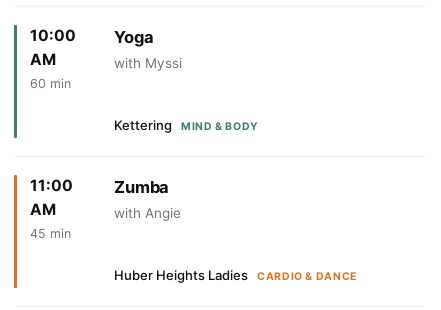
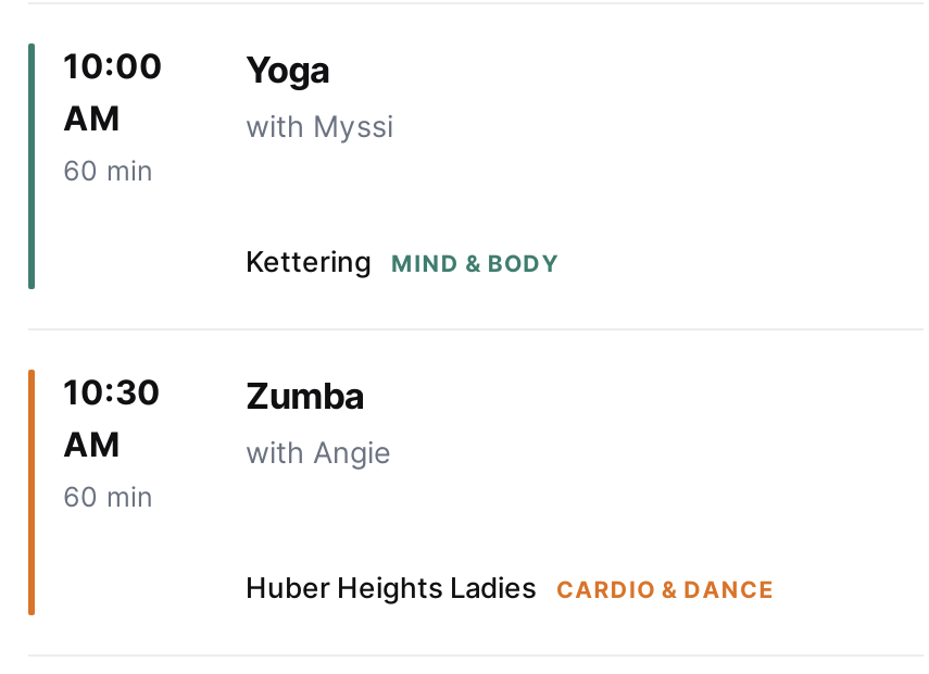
- 11:00
+ 10:30

- 45 min
+ 60 min
